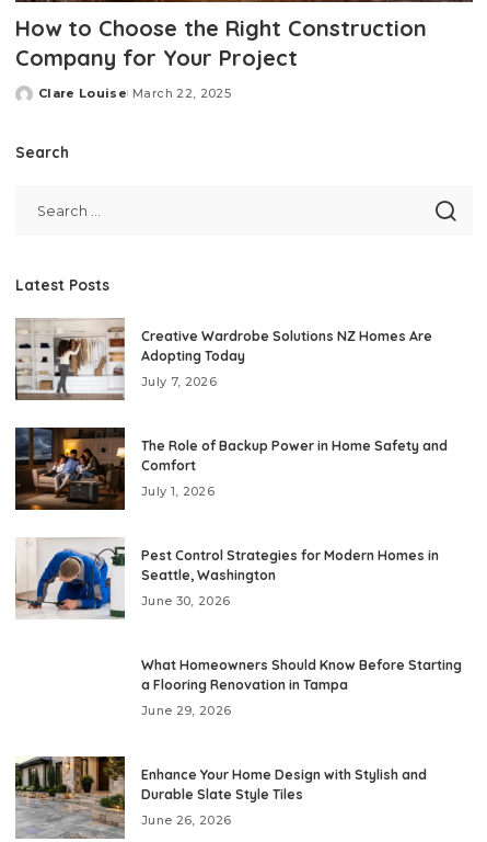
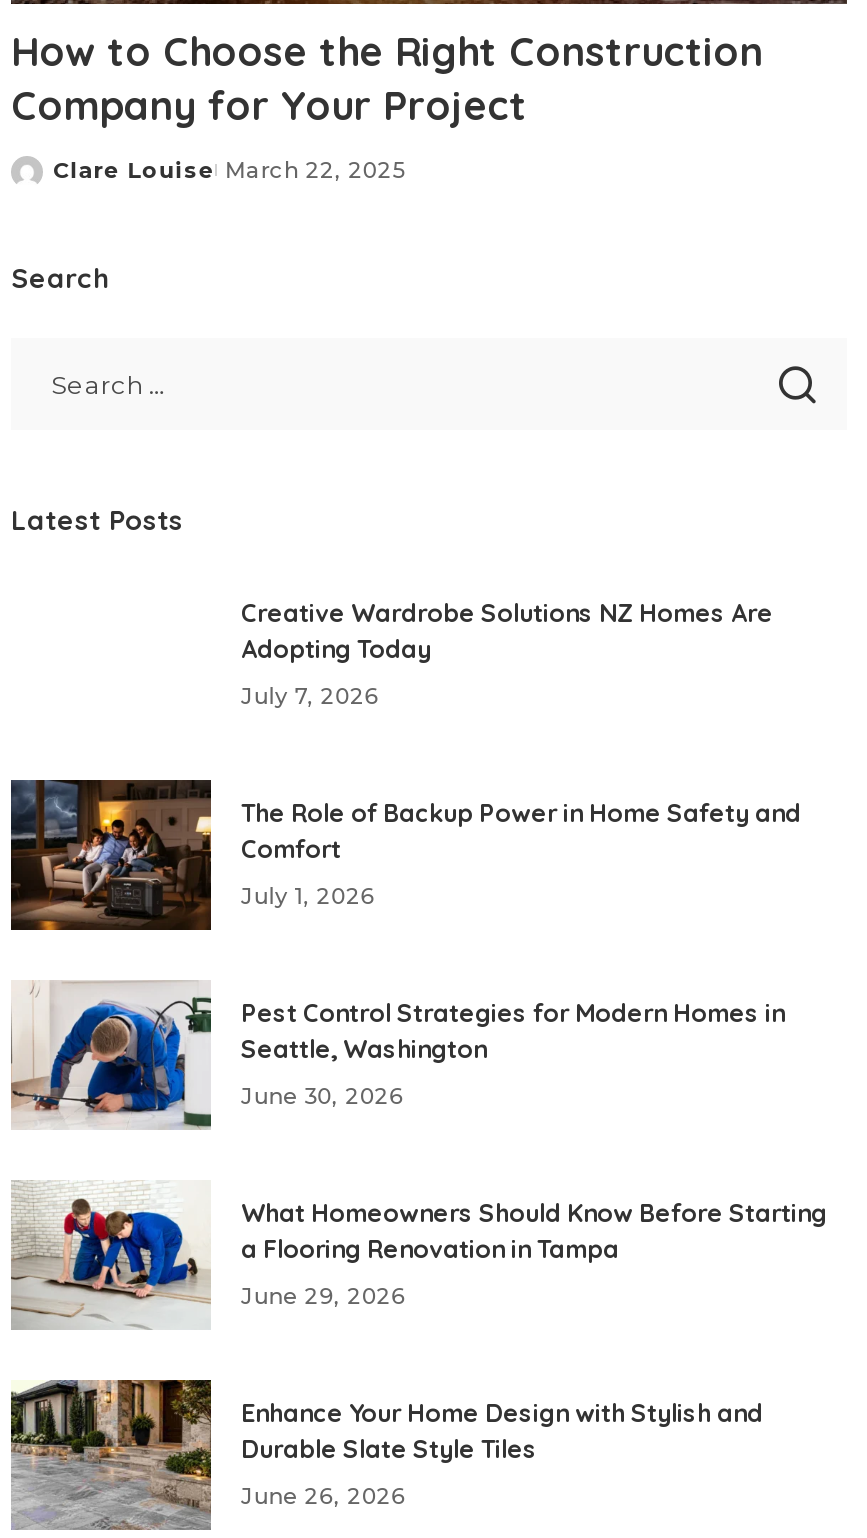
- [image]

+ [image]
